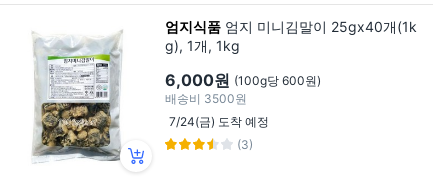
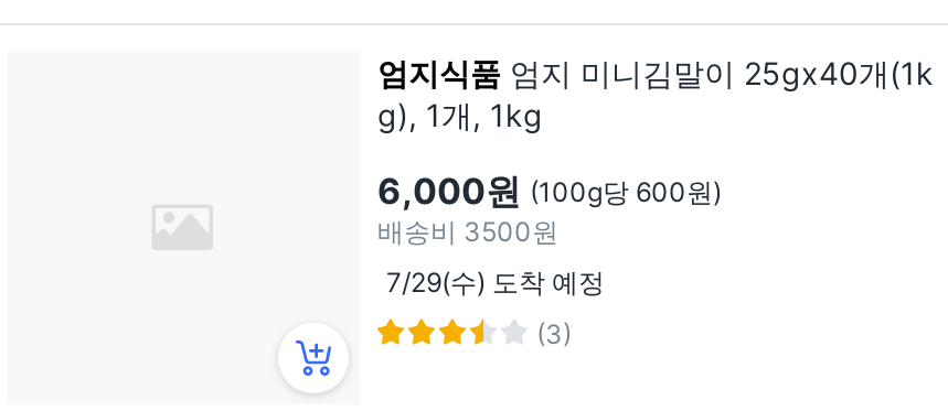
- [image]

- 7/24(금) 도착 예정
+ 7/29(수) 도착 예정
